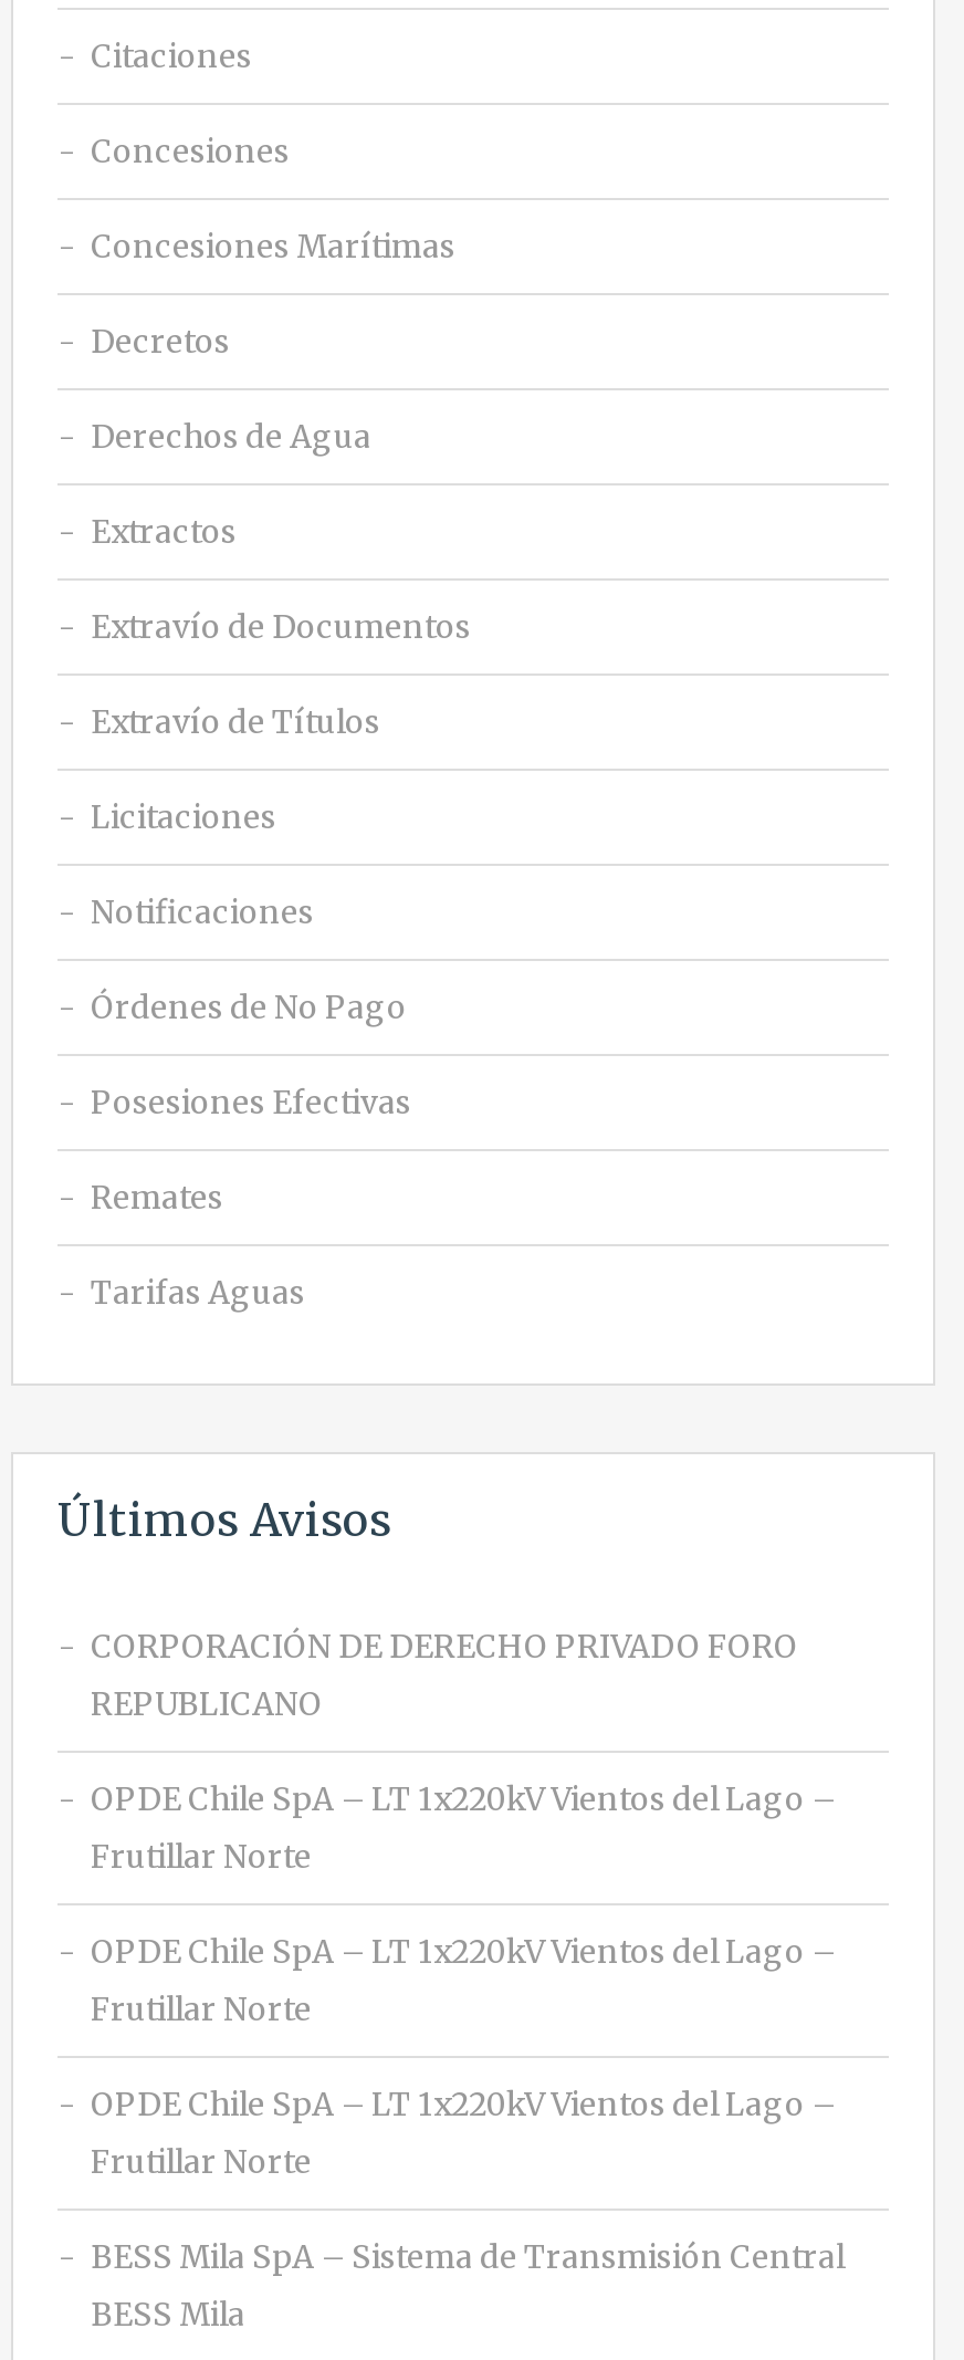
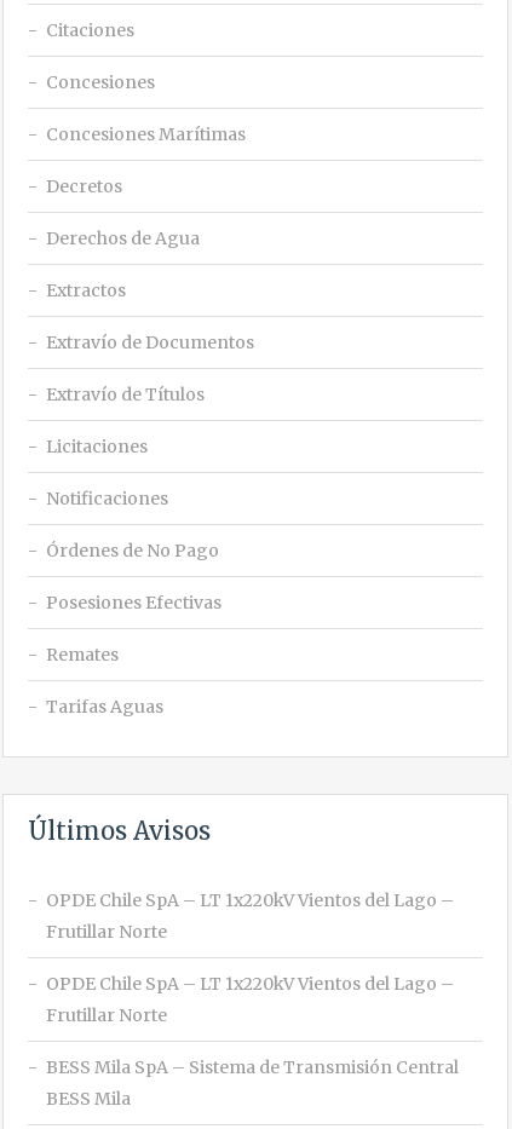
- CORPORACIÓN DE DERECHO PRIVADO FORO
- REPUBLICANO
- OPDE Chile SpA – LT 1x220kV Vientos del Lago –
- Frutillar Norte
